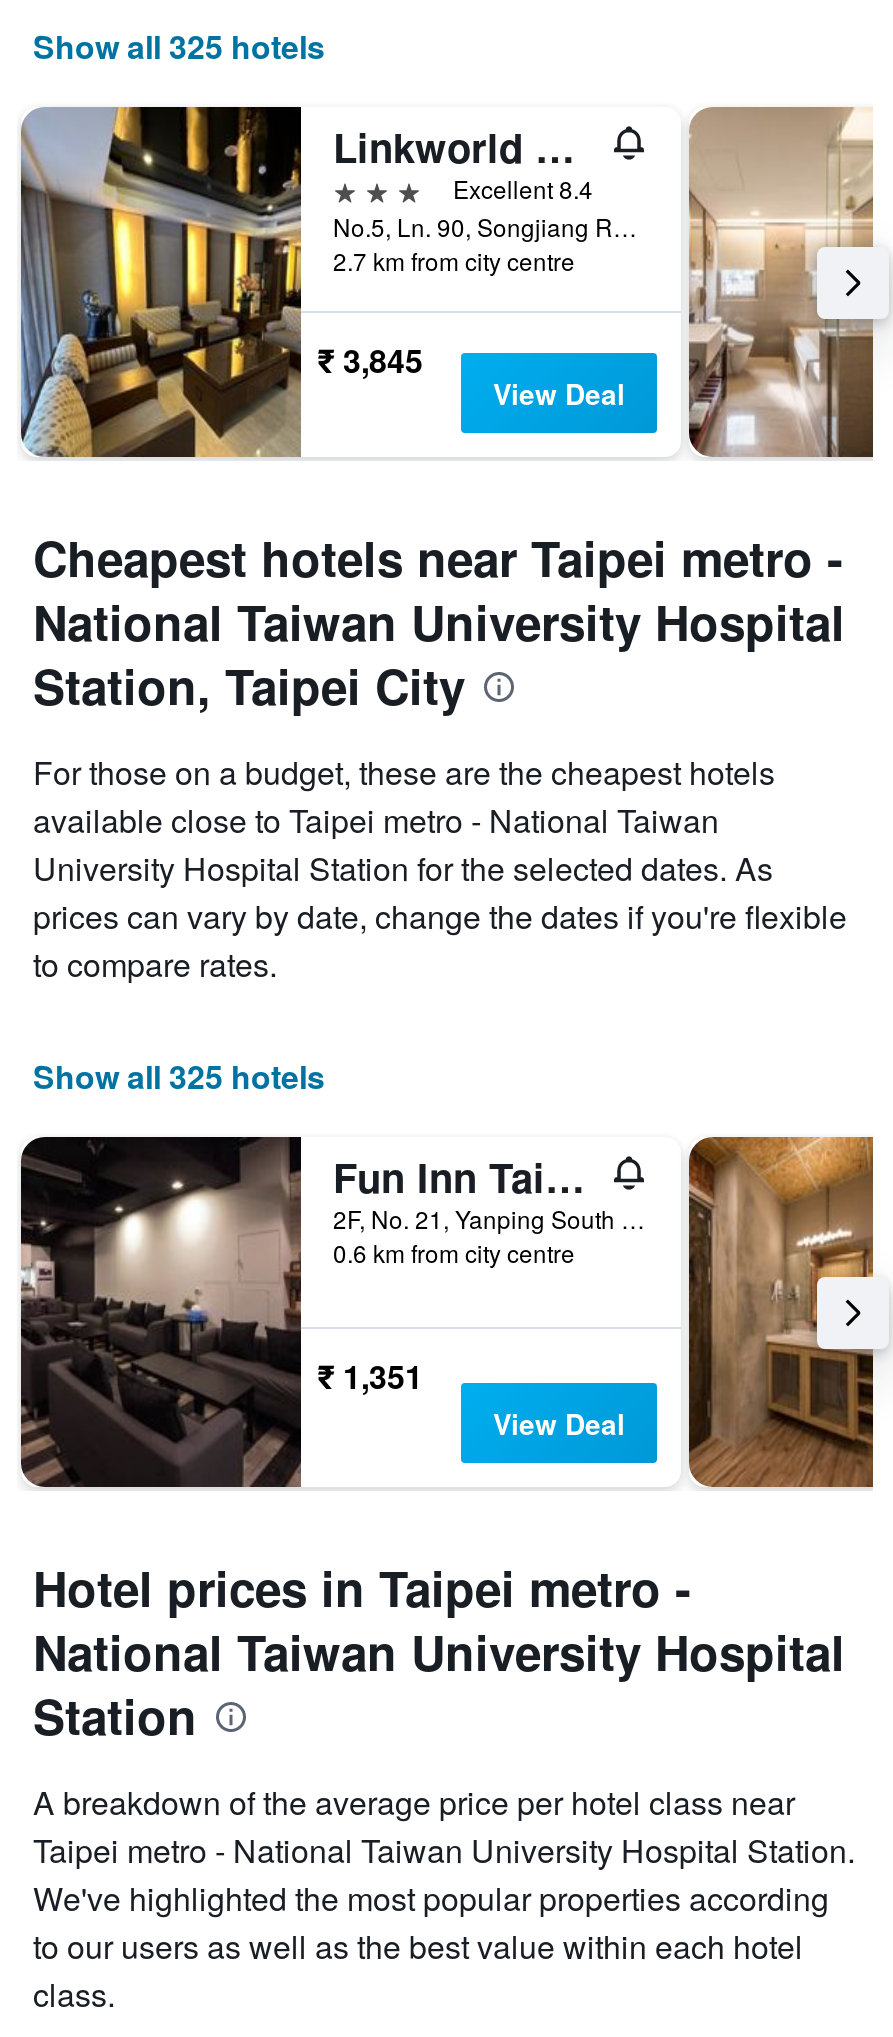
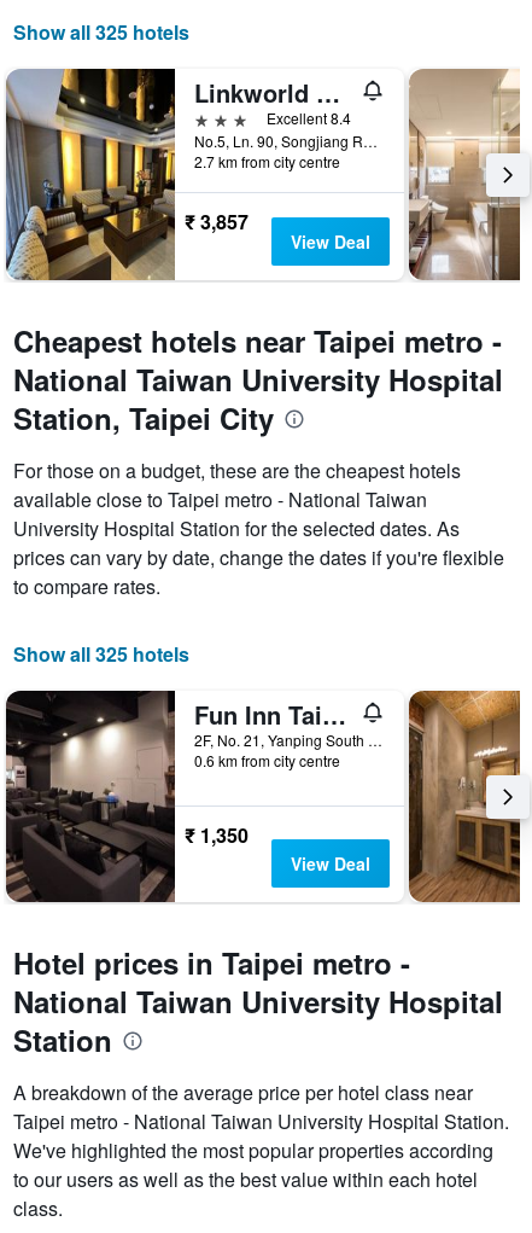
- ₹ 3,845
+ ₹ 3,857

- ₹ 1,351
+ ₹ 1,350
